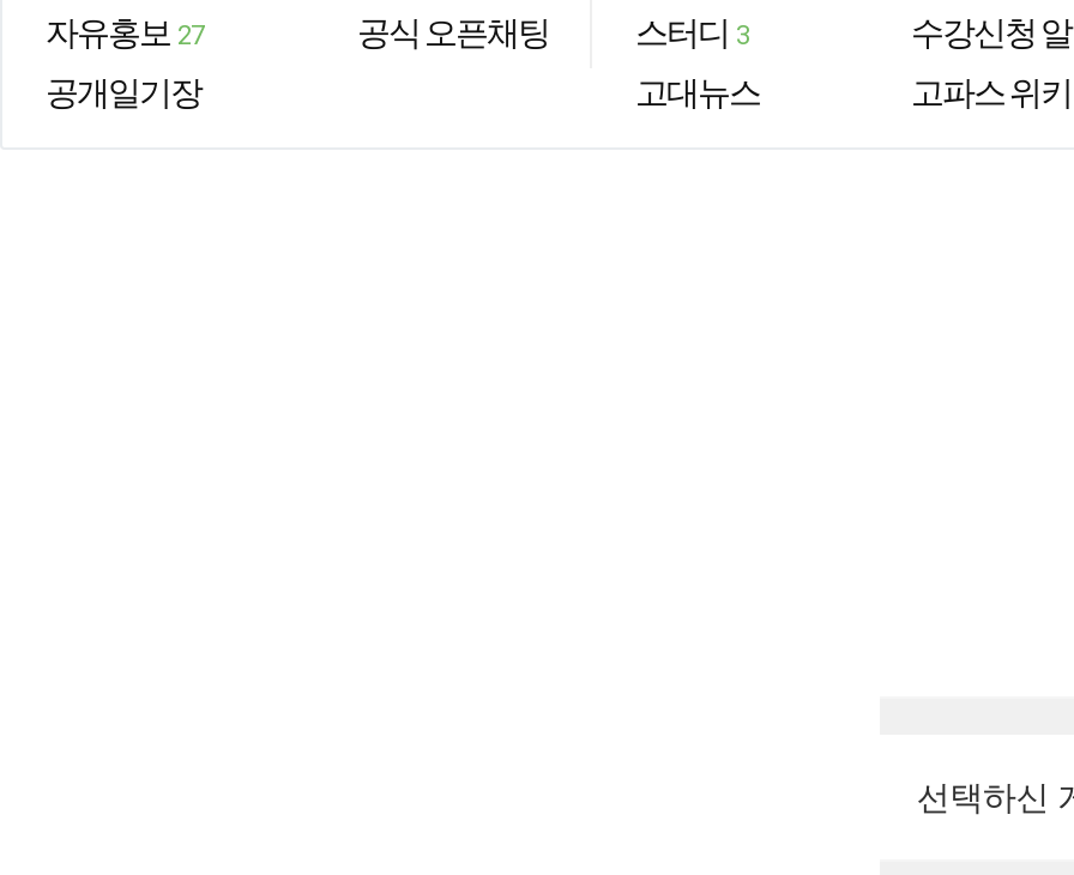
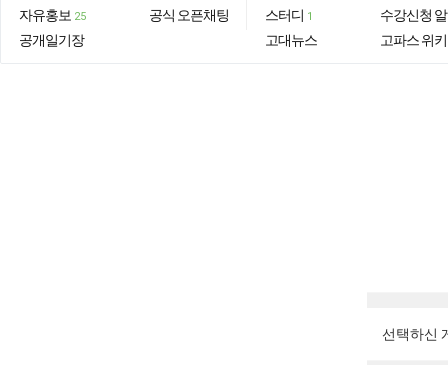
- 자유홍보 27
+ 자유홍보 25

- 스터디 3
+ 스터디 1
